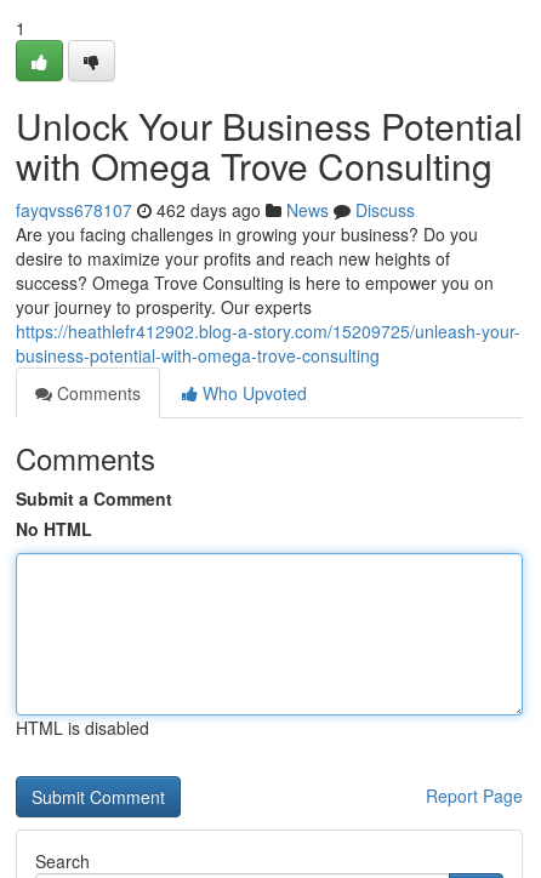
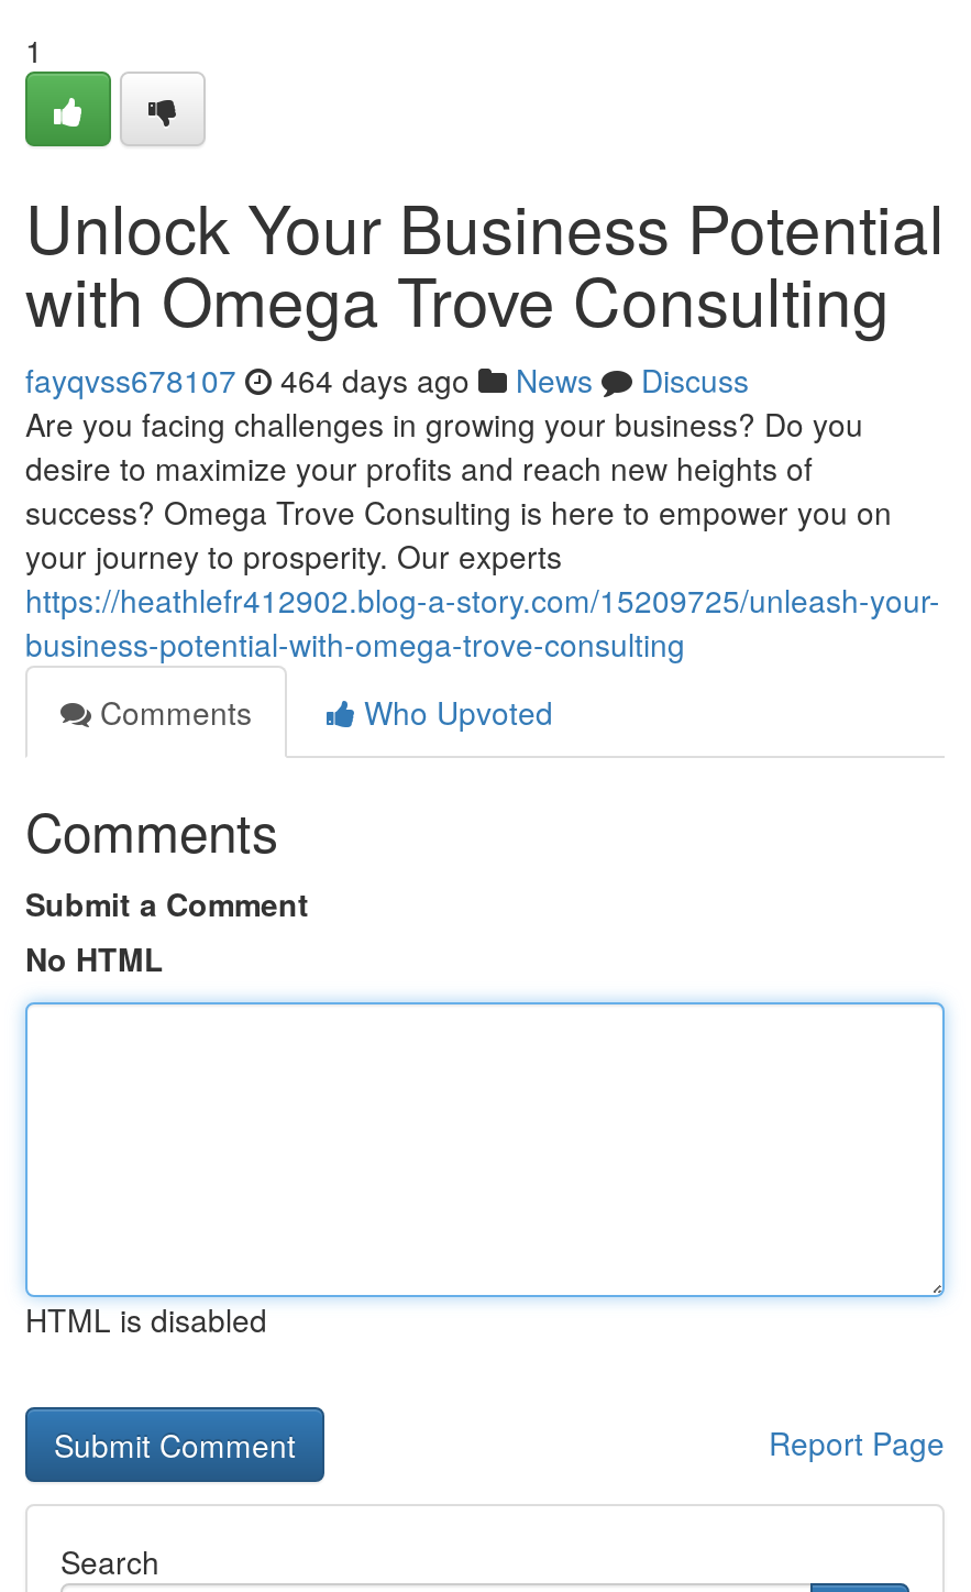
- fayqvss678107 462 days ago News Discuss
+ fayqvss678107 464 days ago News Discuss
